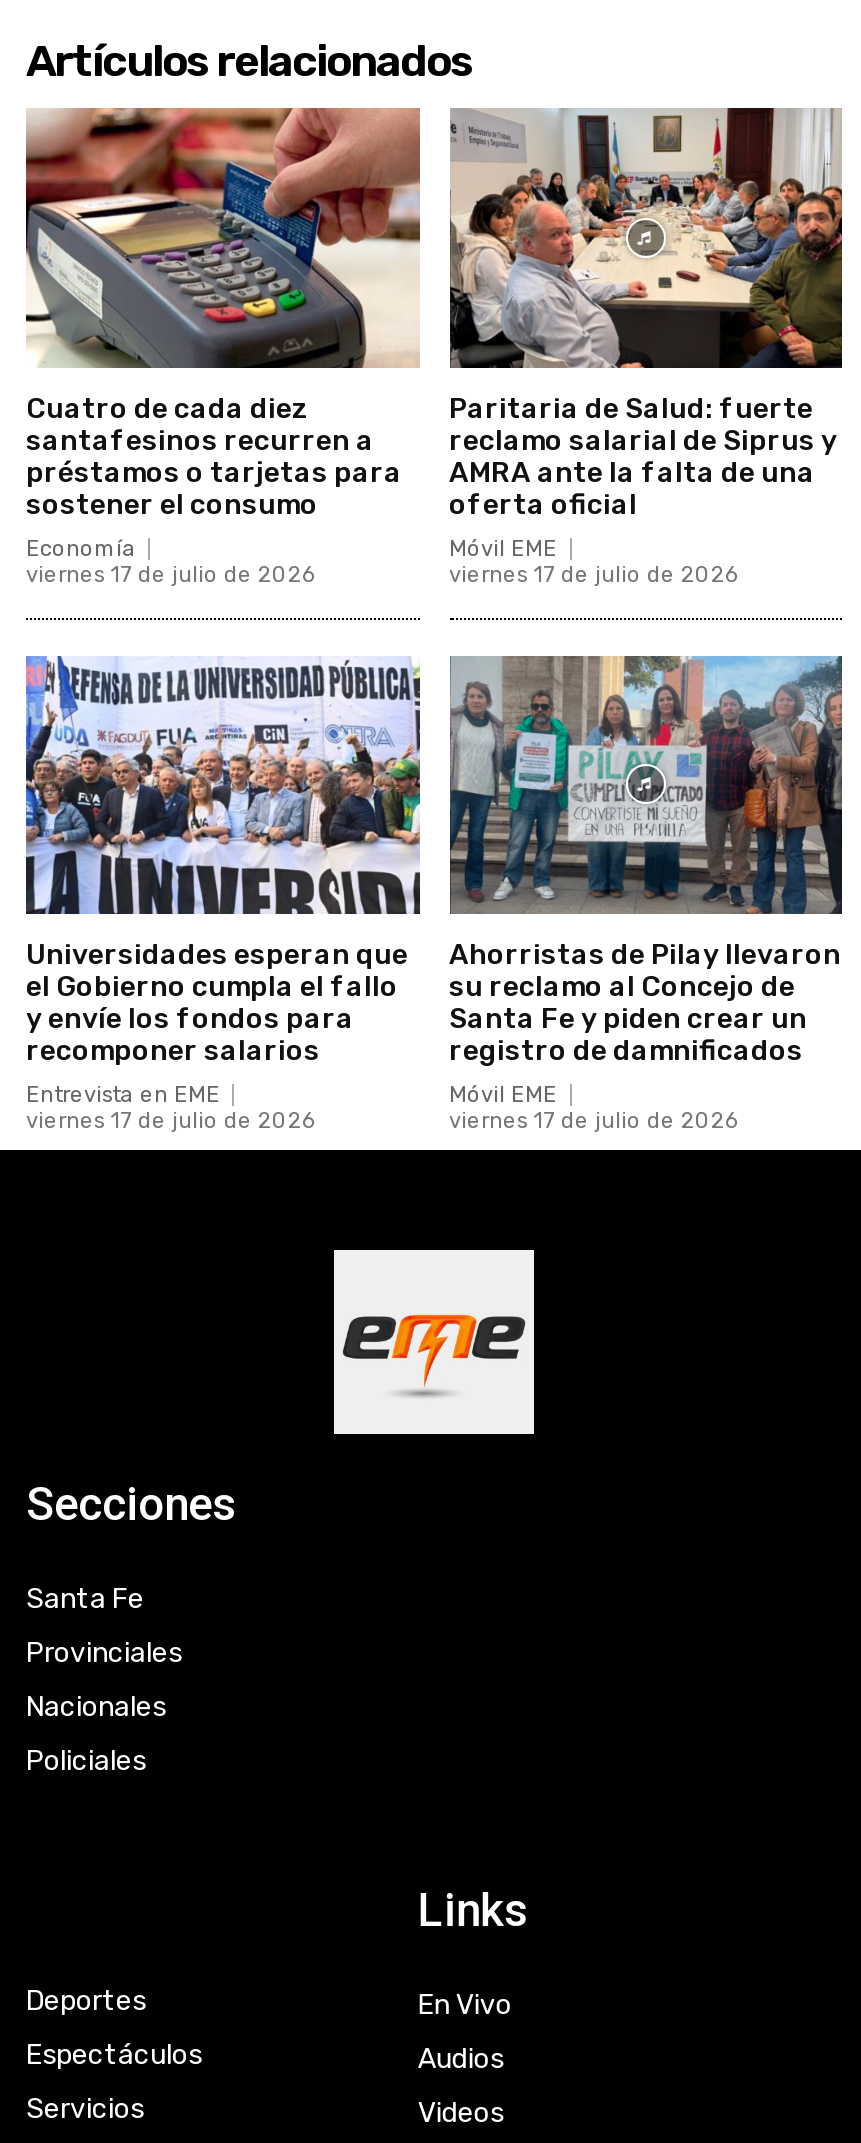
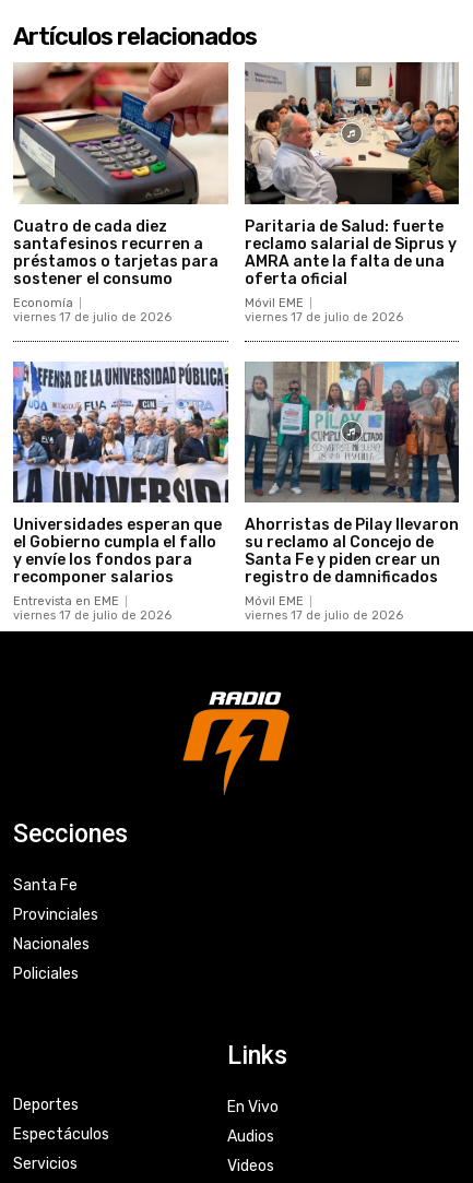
- [image]
+ [image]
